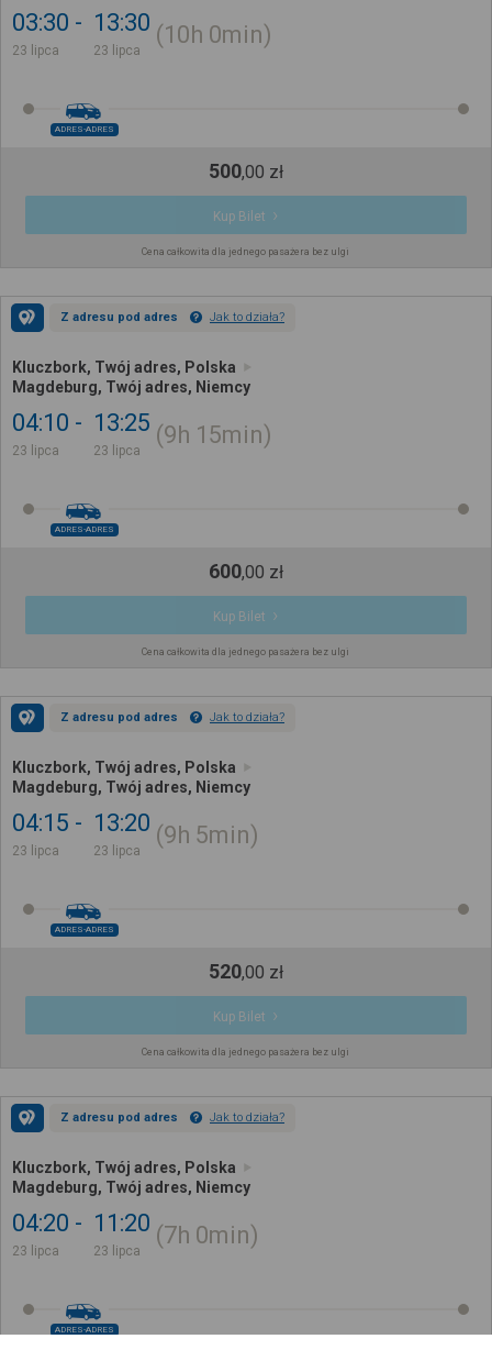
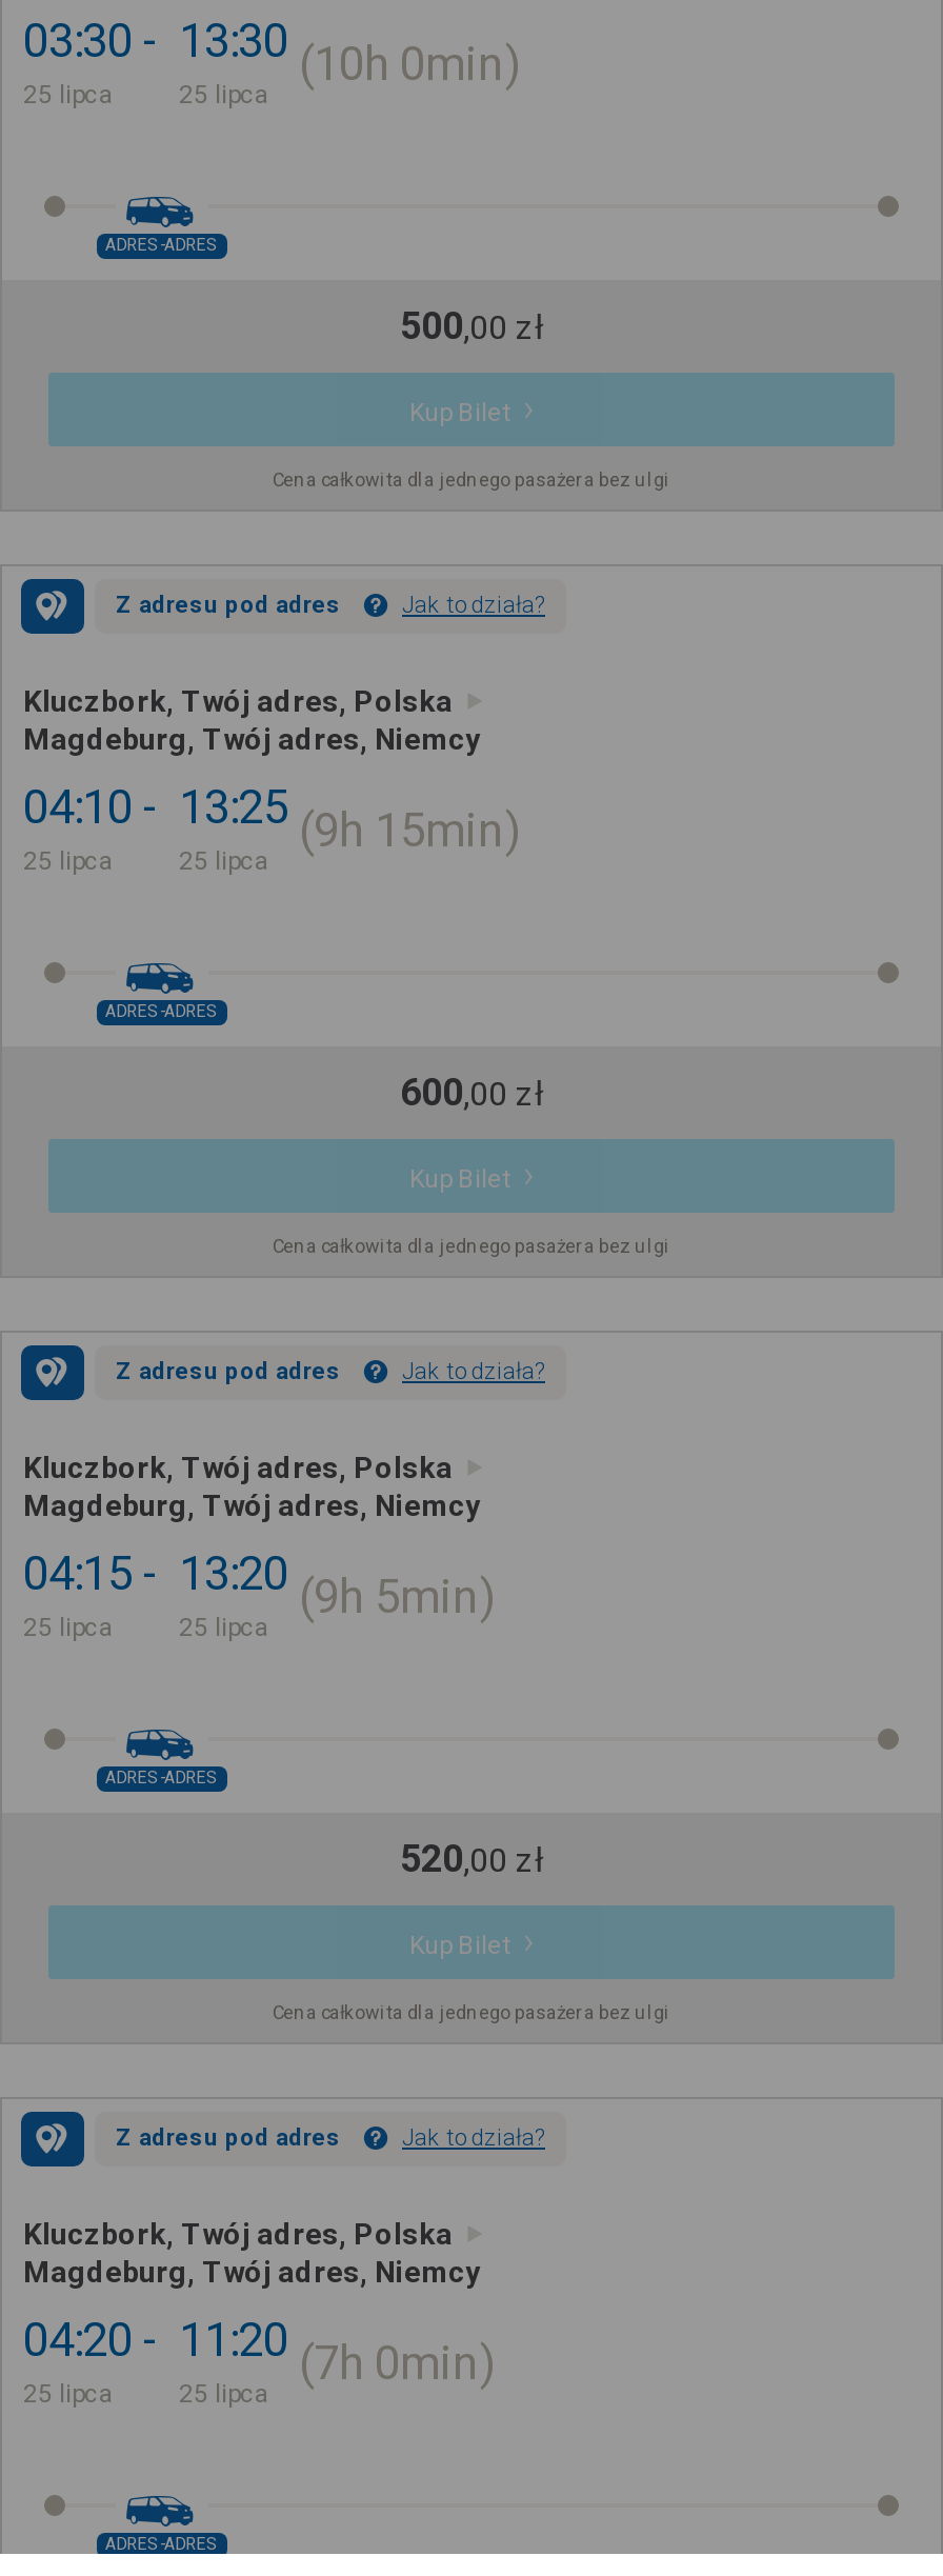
- 23 lipca
+ 25 lipca

- 23 lipca
+ 25 lipca

- 23 lipca
+ 25 lipca

- 23 lipca
+ 25 lipca

- 23 lipca
+ 25 lipca

- 23 lipca
+ 25 lipca

- 23 lipca
+ 25 lipca

- 23 lipca
+ 25 lipca
